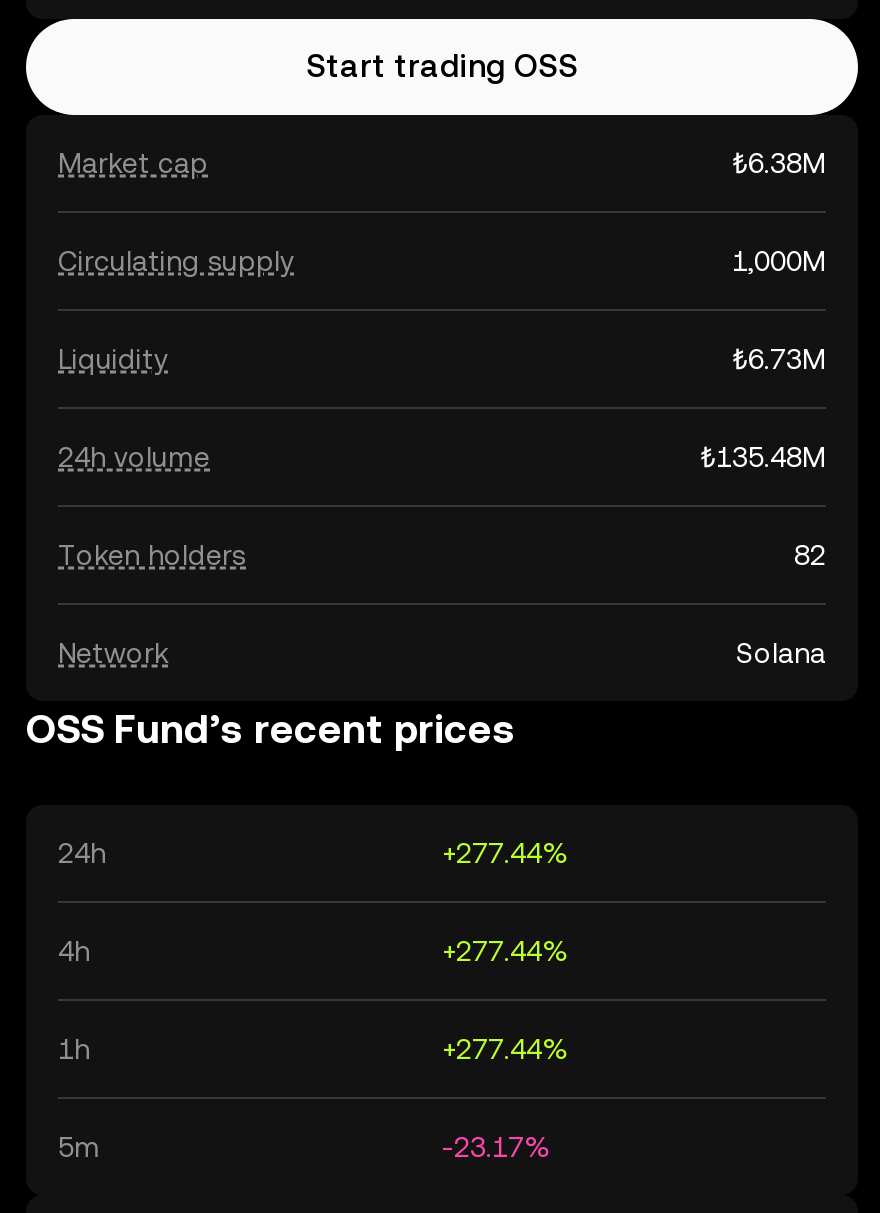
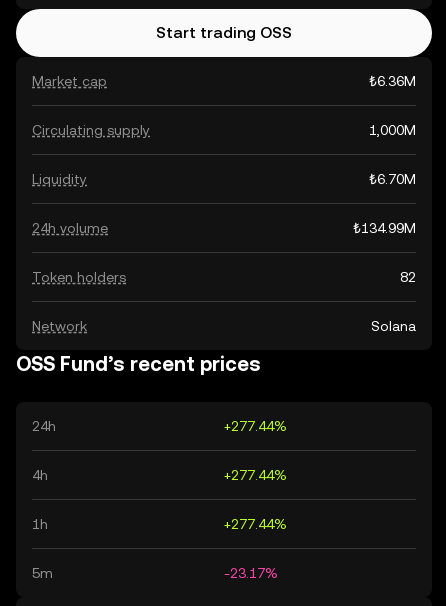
- ₺6.38M
+ ₺6.36M

- ₺6.73M
+ ₺6.70M

- ₺135.48M
+ ₺134.99M
